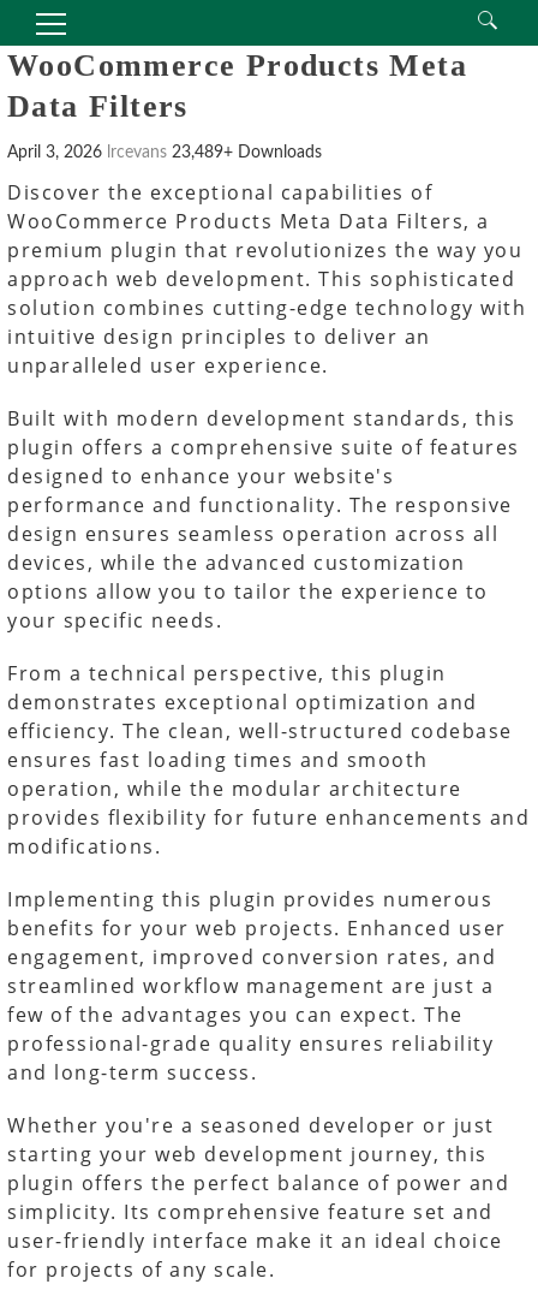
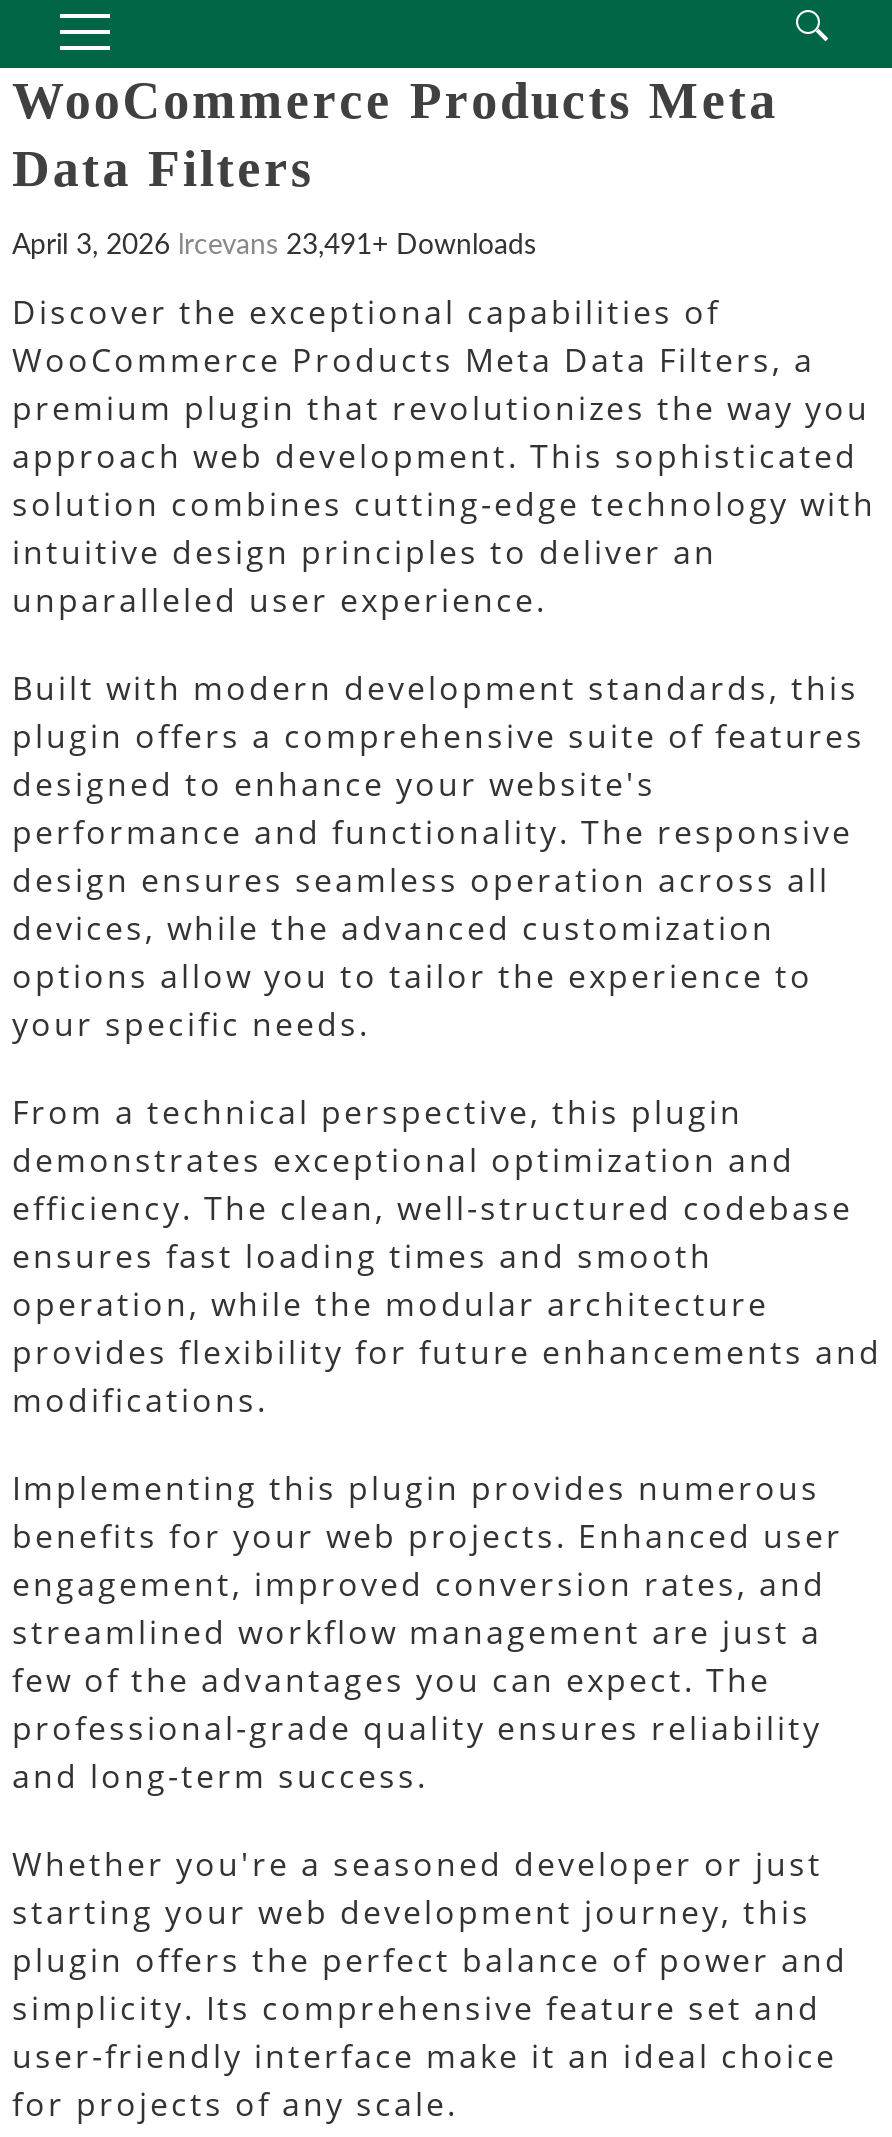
- April 3, 2026 lrcevans 23,489+ Downloads
+ April 3, 2026 lrcevans 23,491+ Downloads
